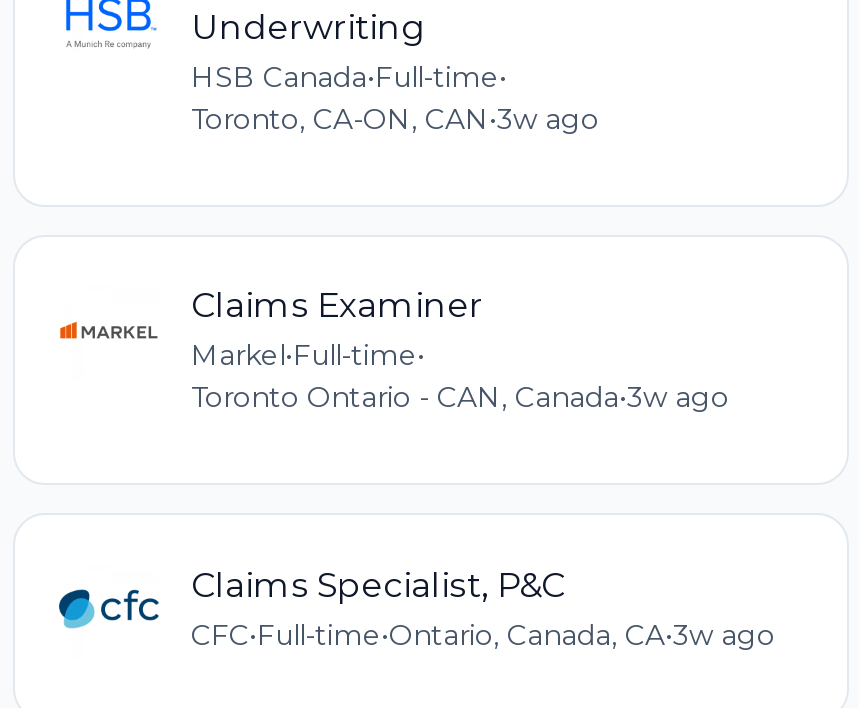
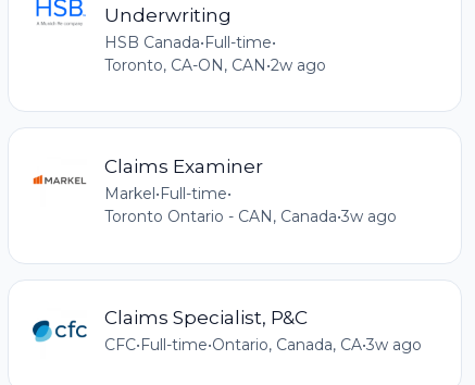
- Toronto, CA-ON, CAN • 3w ago
+ Toronto, CA-ON, CAN • 2w ago
